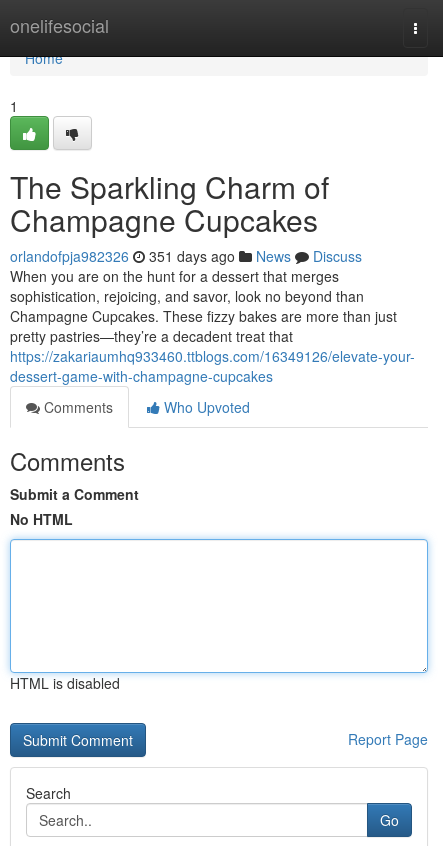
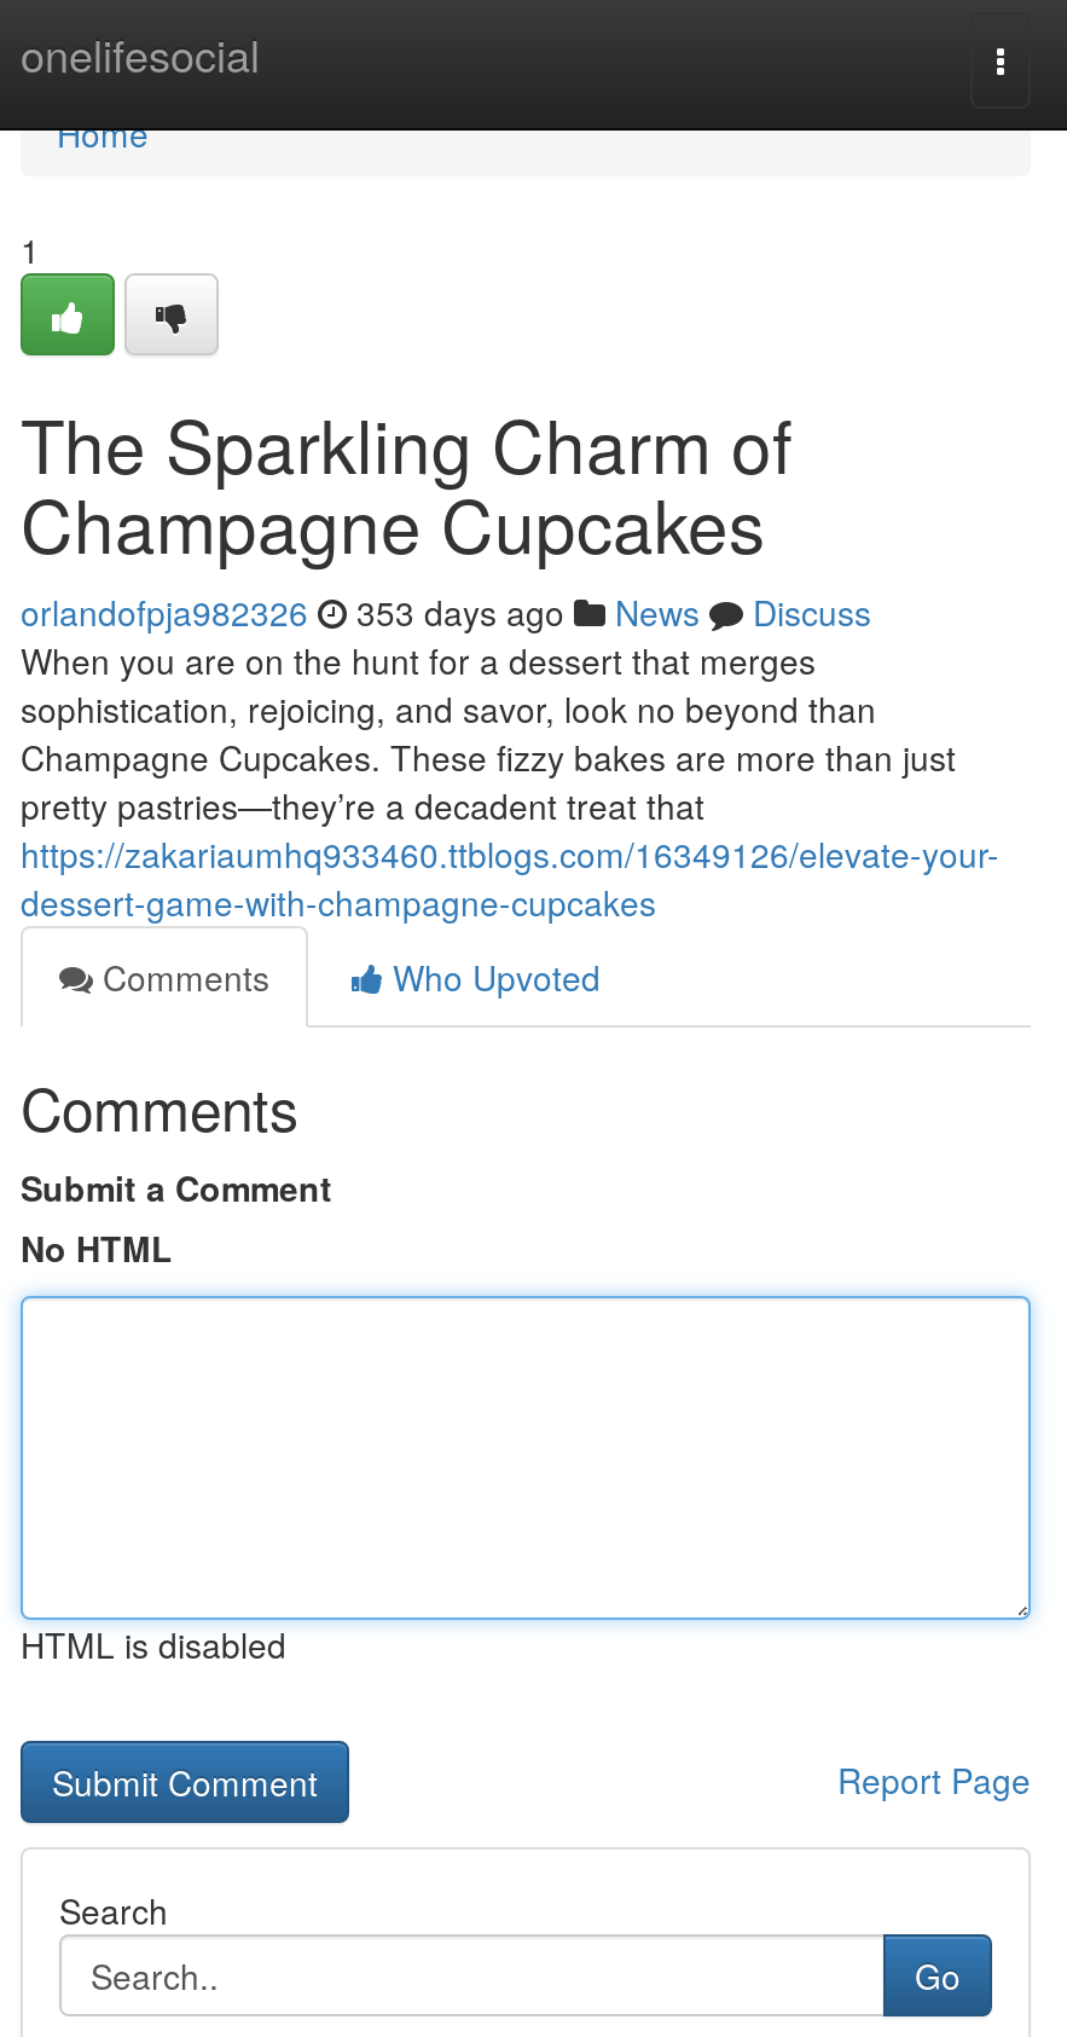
- orlandofpja982326 351 days ago News Discuss
+ orlandofpja982326 353 days ago News Discuss
